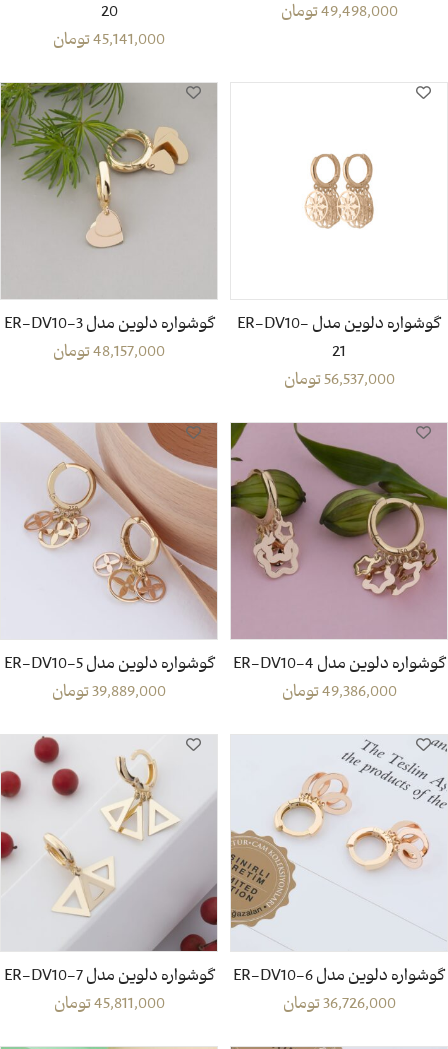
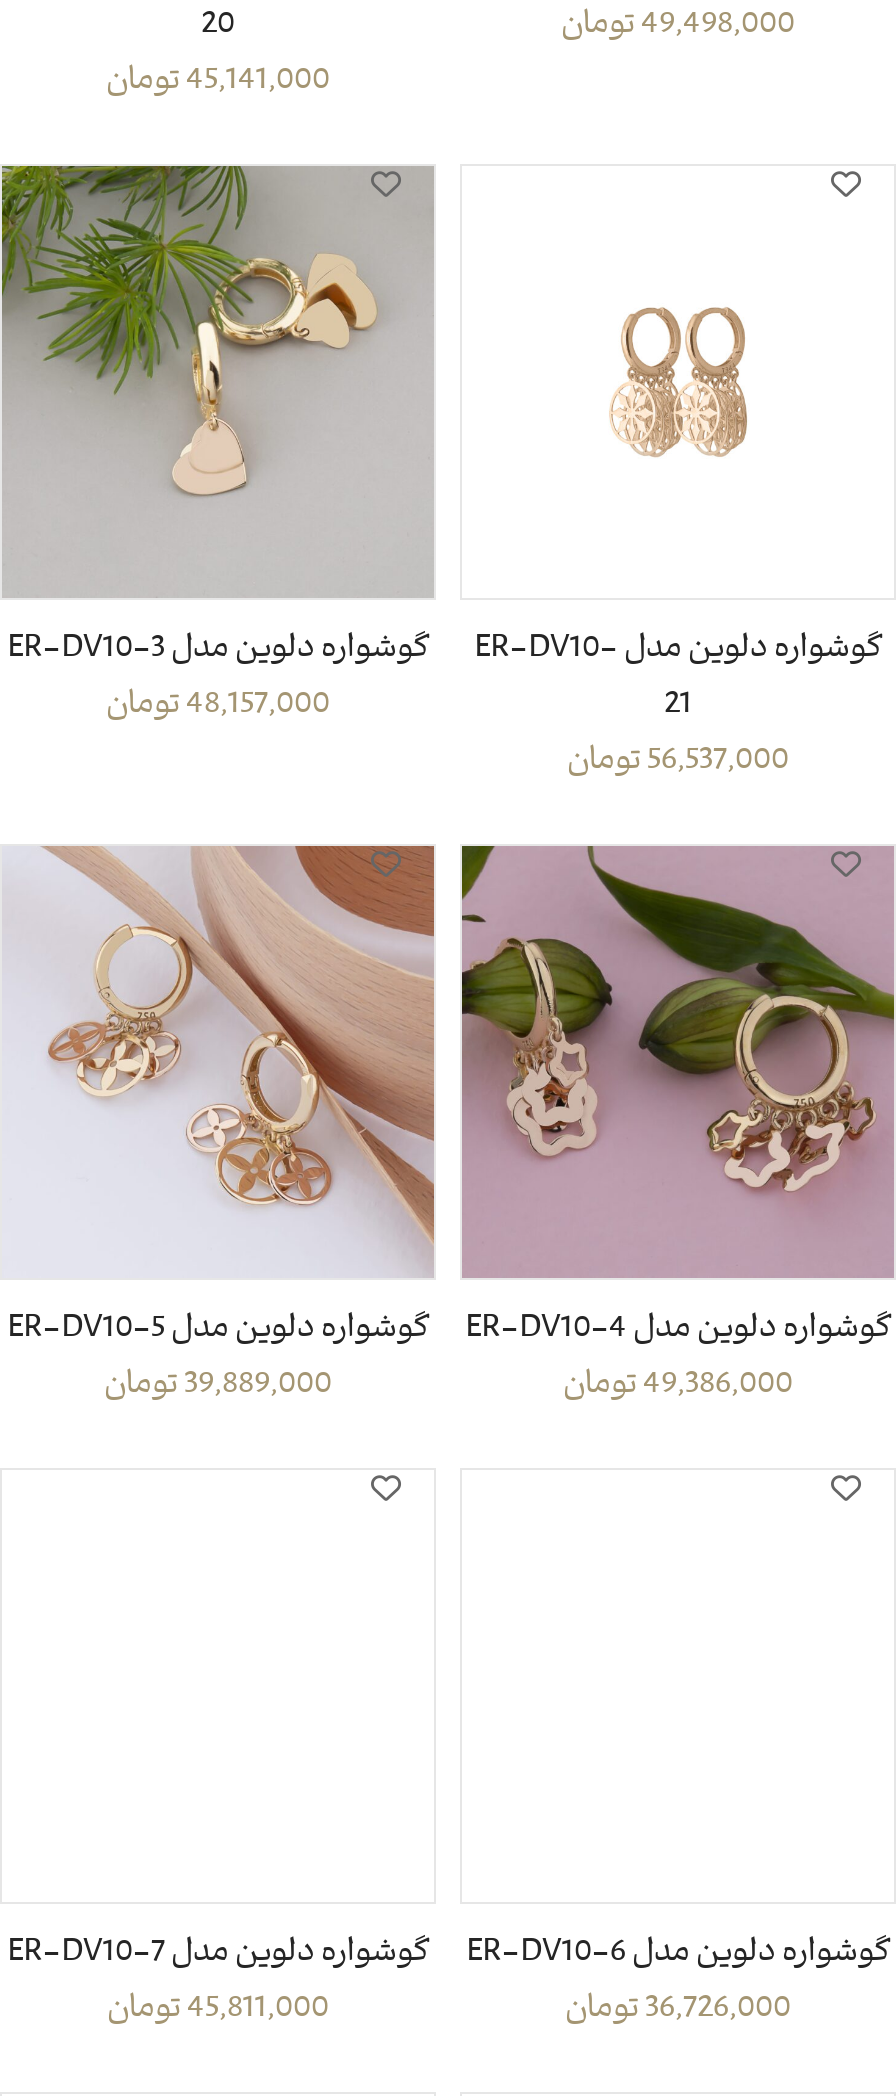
- [image]

- [image]
